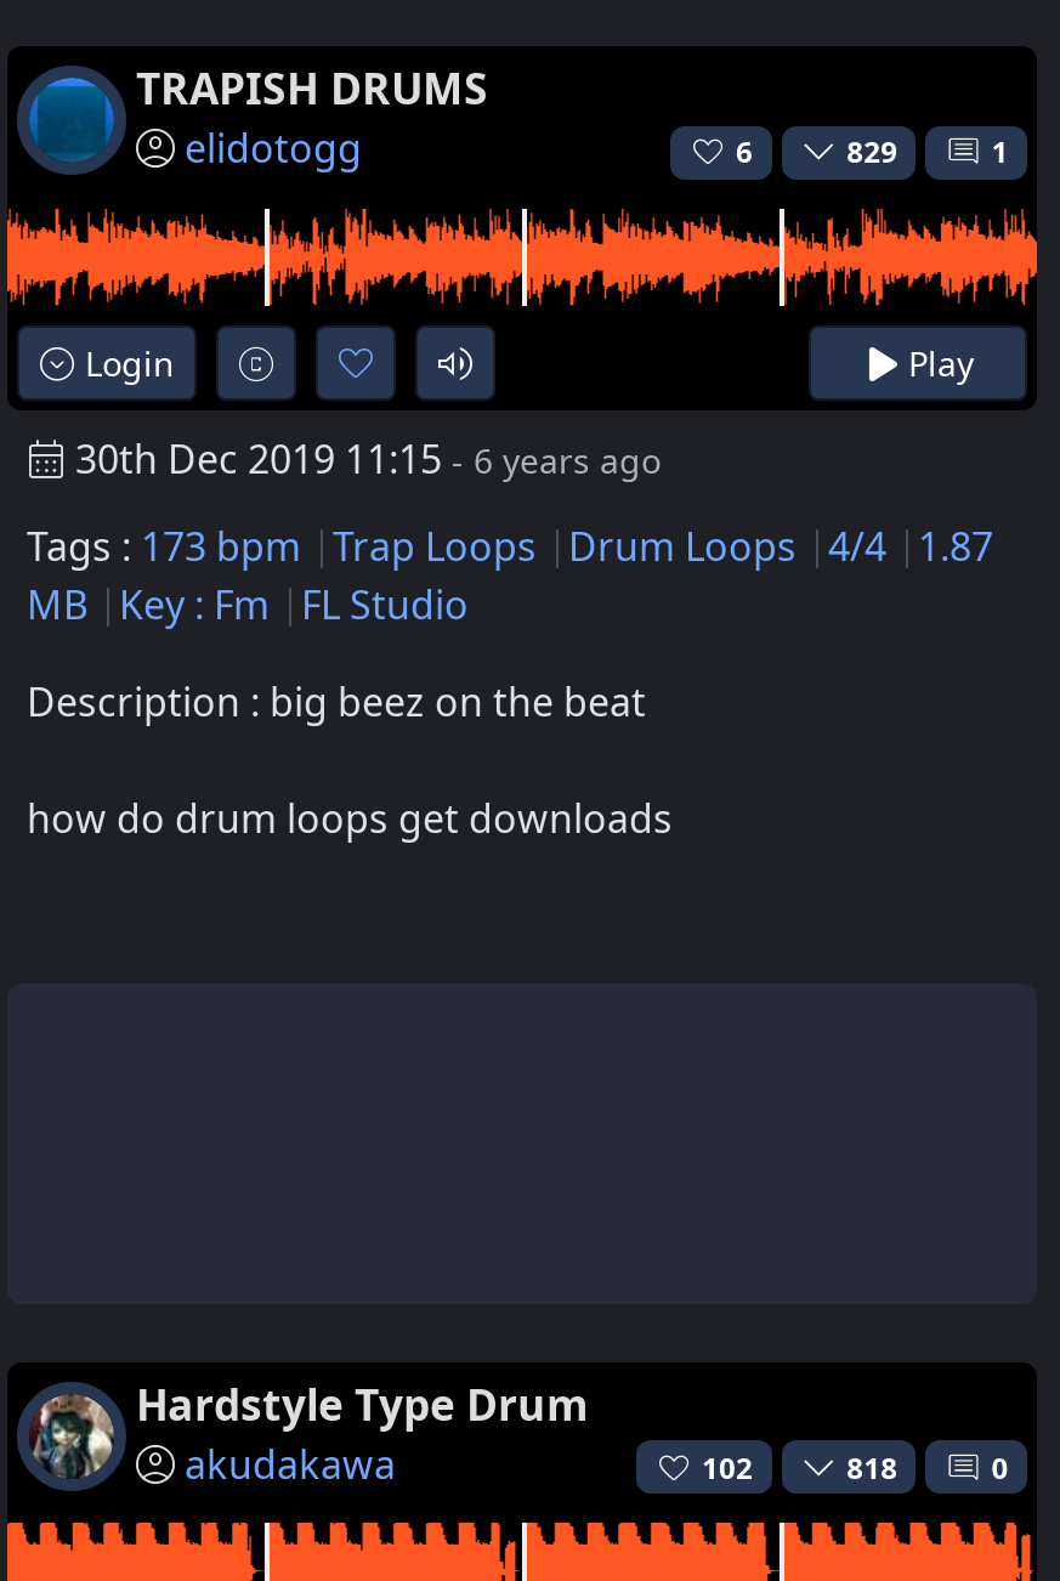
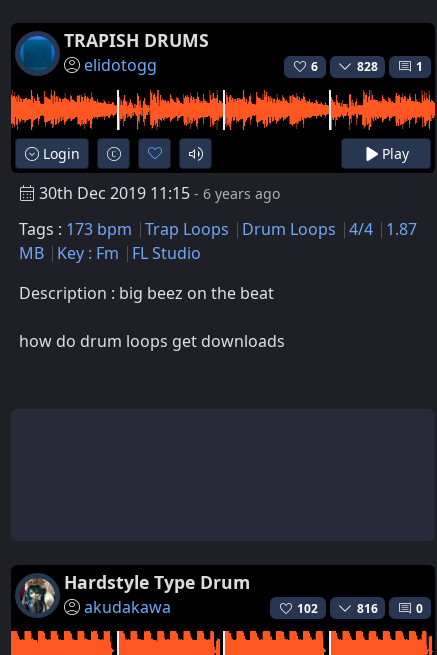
- 829
+ 828

- 818
+ 816
